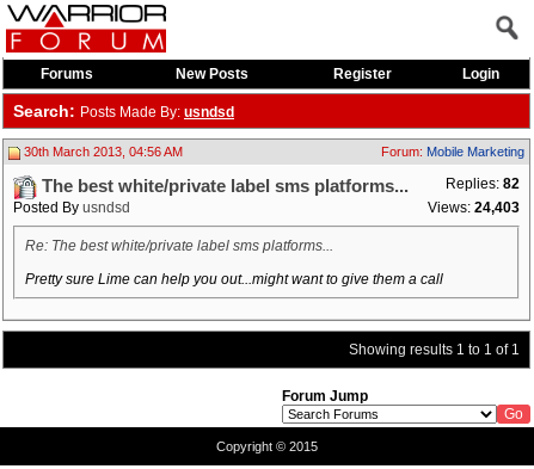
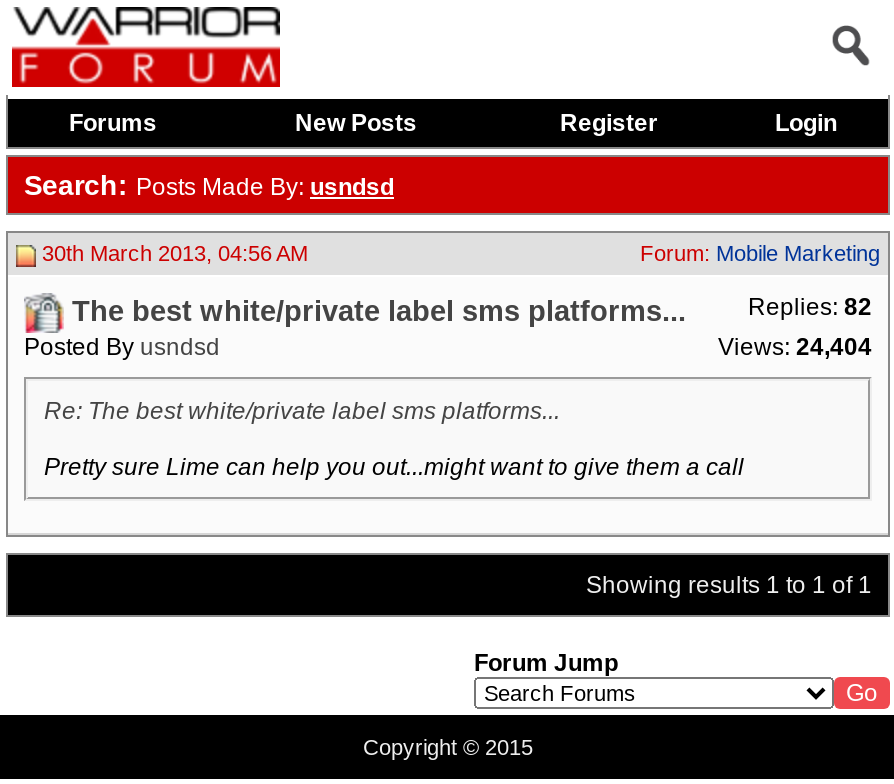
- Views: 24,403
+ Views: 24,404
